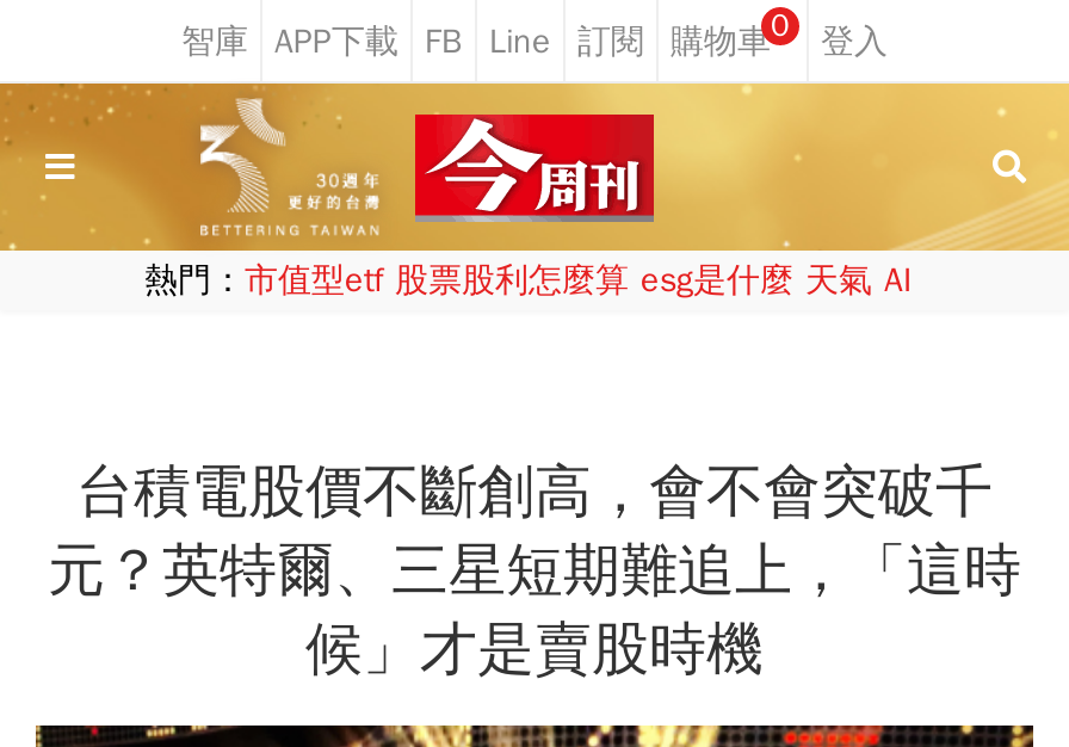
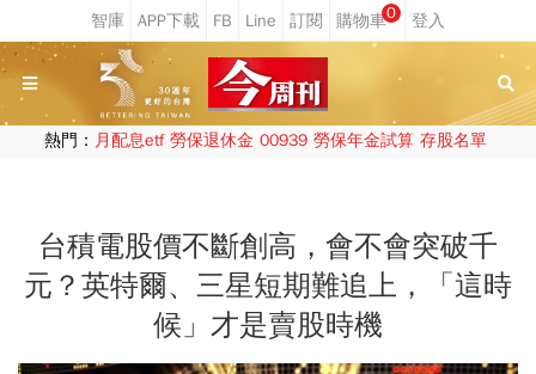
- 熱門：市值型etf 股票股利怎麼算 esg是什麼 天氣 AI
+ 熱門：月配息etf 勞保退休金 00939 勞保年金試算 存股名單
